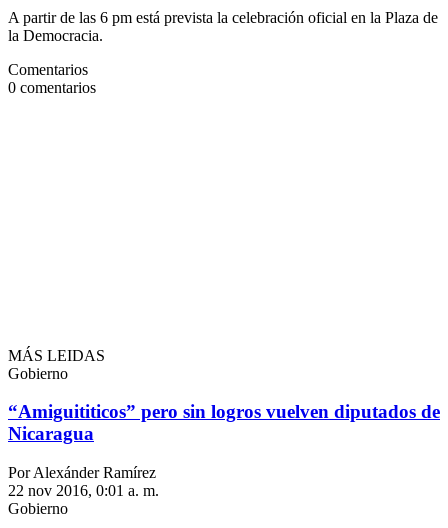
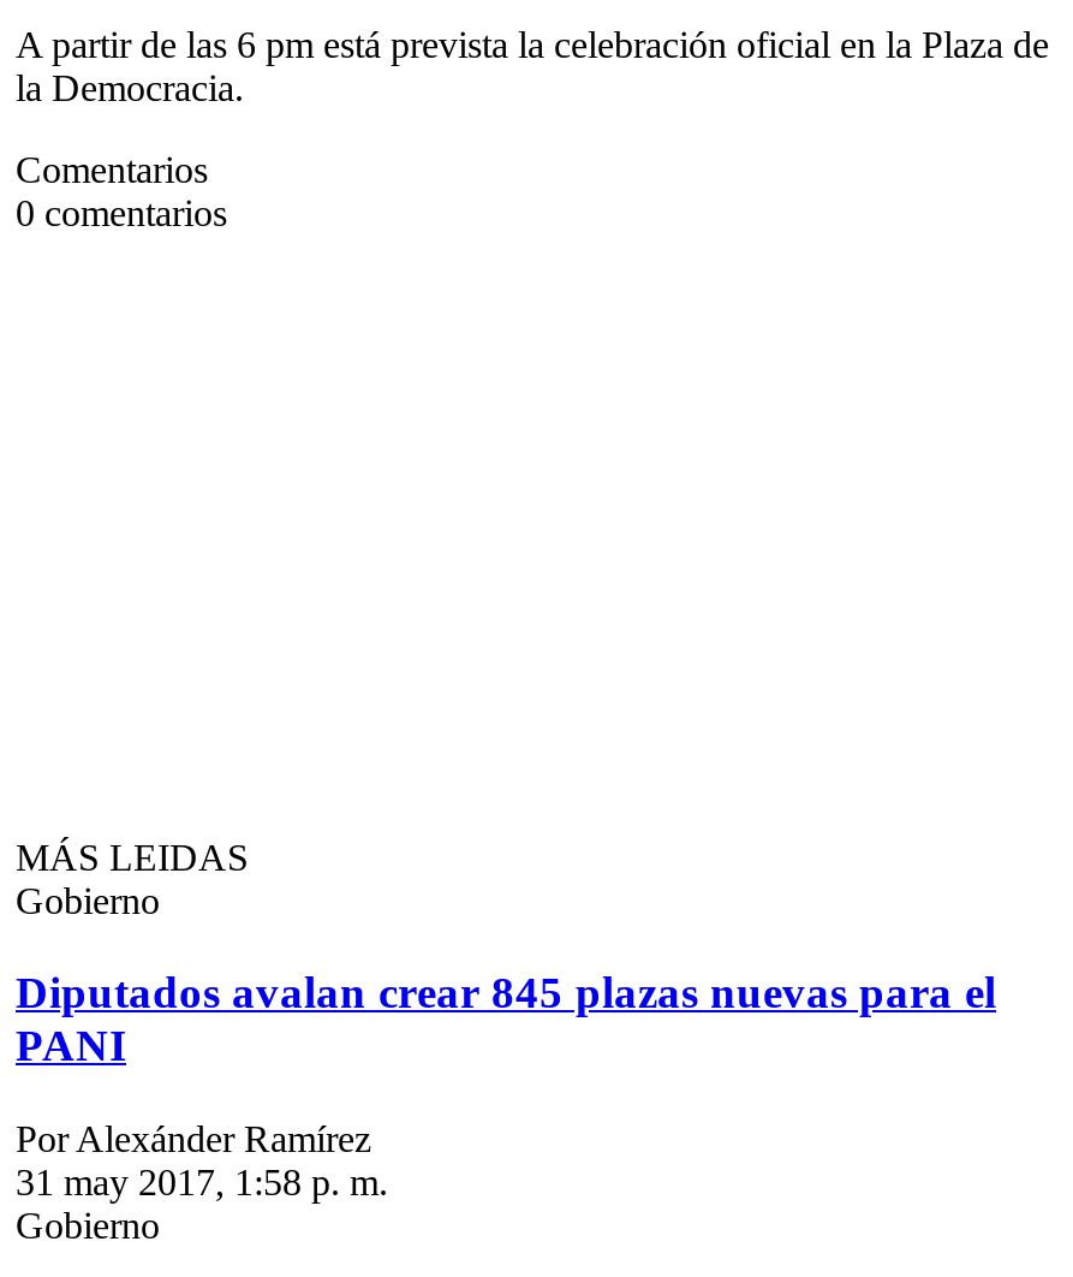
- “Amiguititicos” pero sin logros vuelven diputados de
- Nicaragua
+ Diputados avalan crear 845 plazas nuevas para el
+ PANI

- 22 nov 2016, 0:01 a. m.
+ 31 may 2017, 1:58 p. m.
